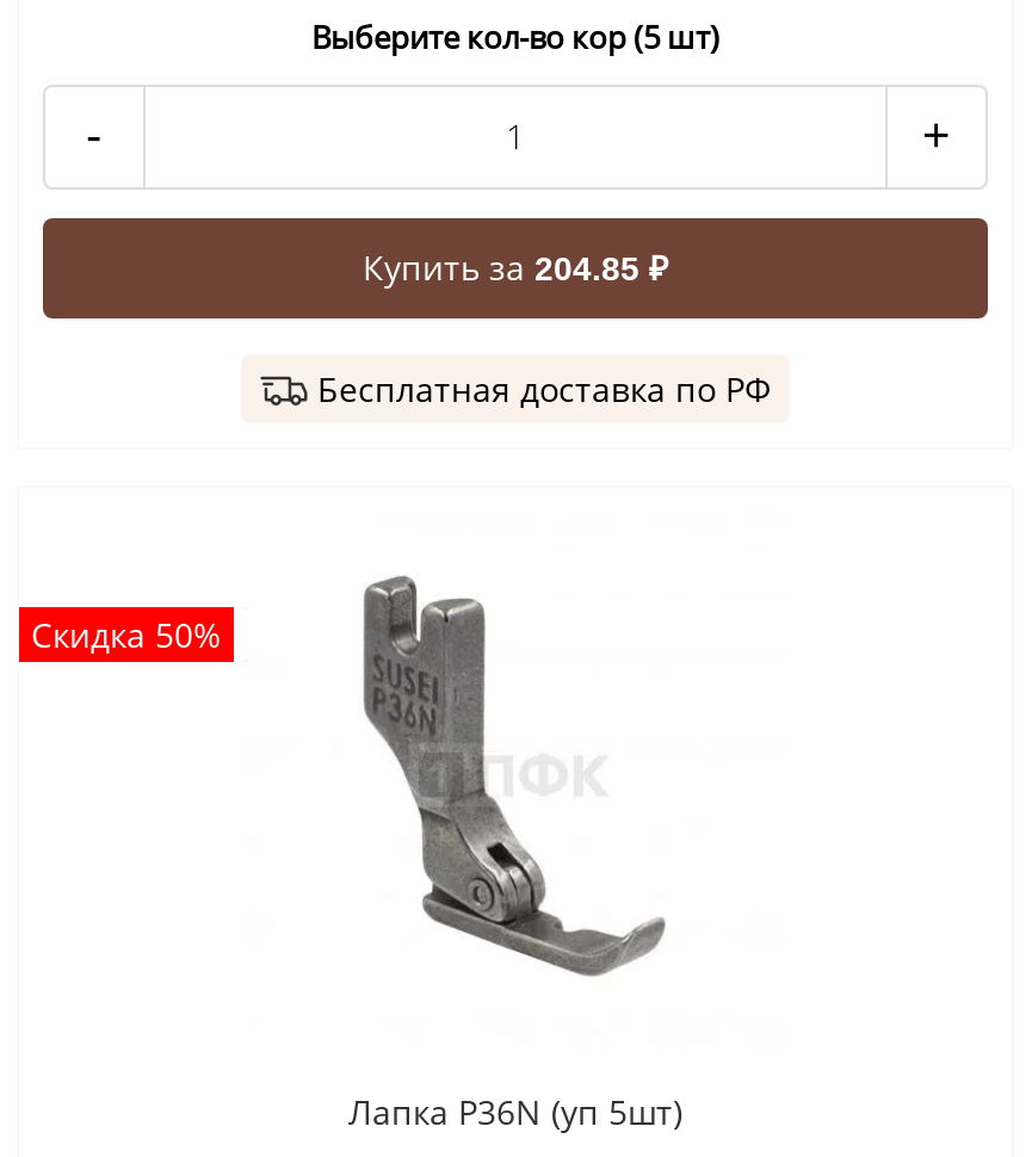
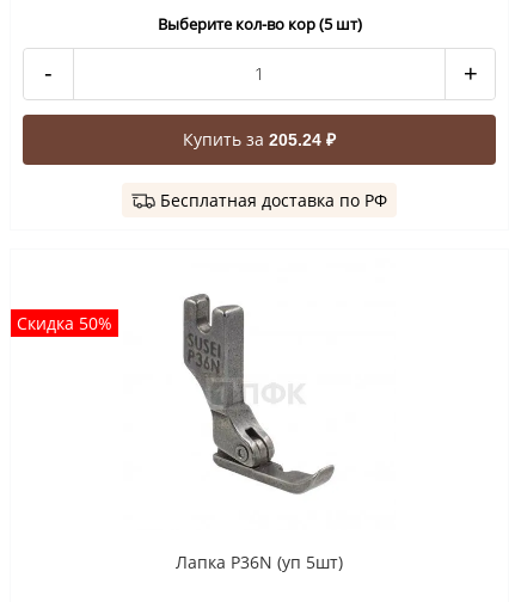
- Купить за 204.85 ₽
+ Купить за 205.24 ₽
